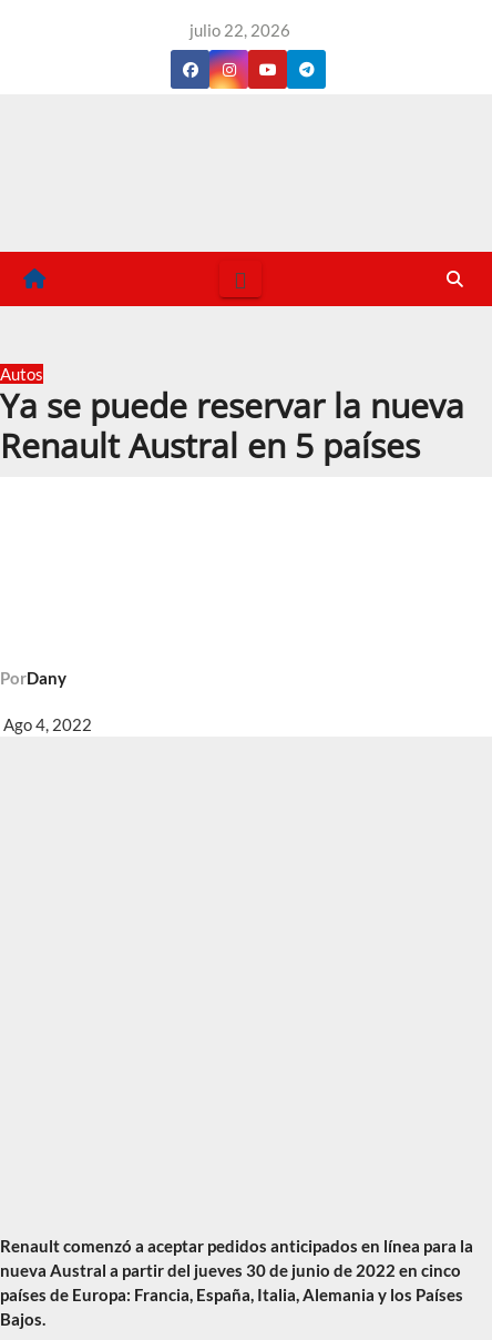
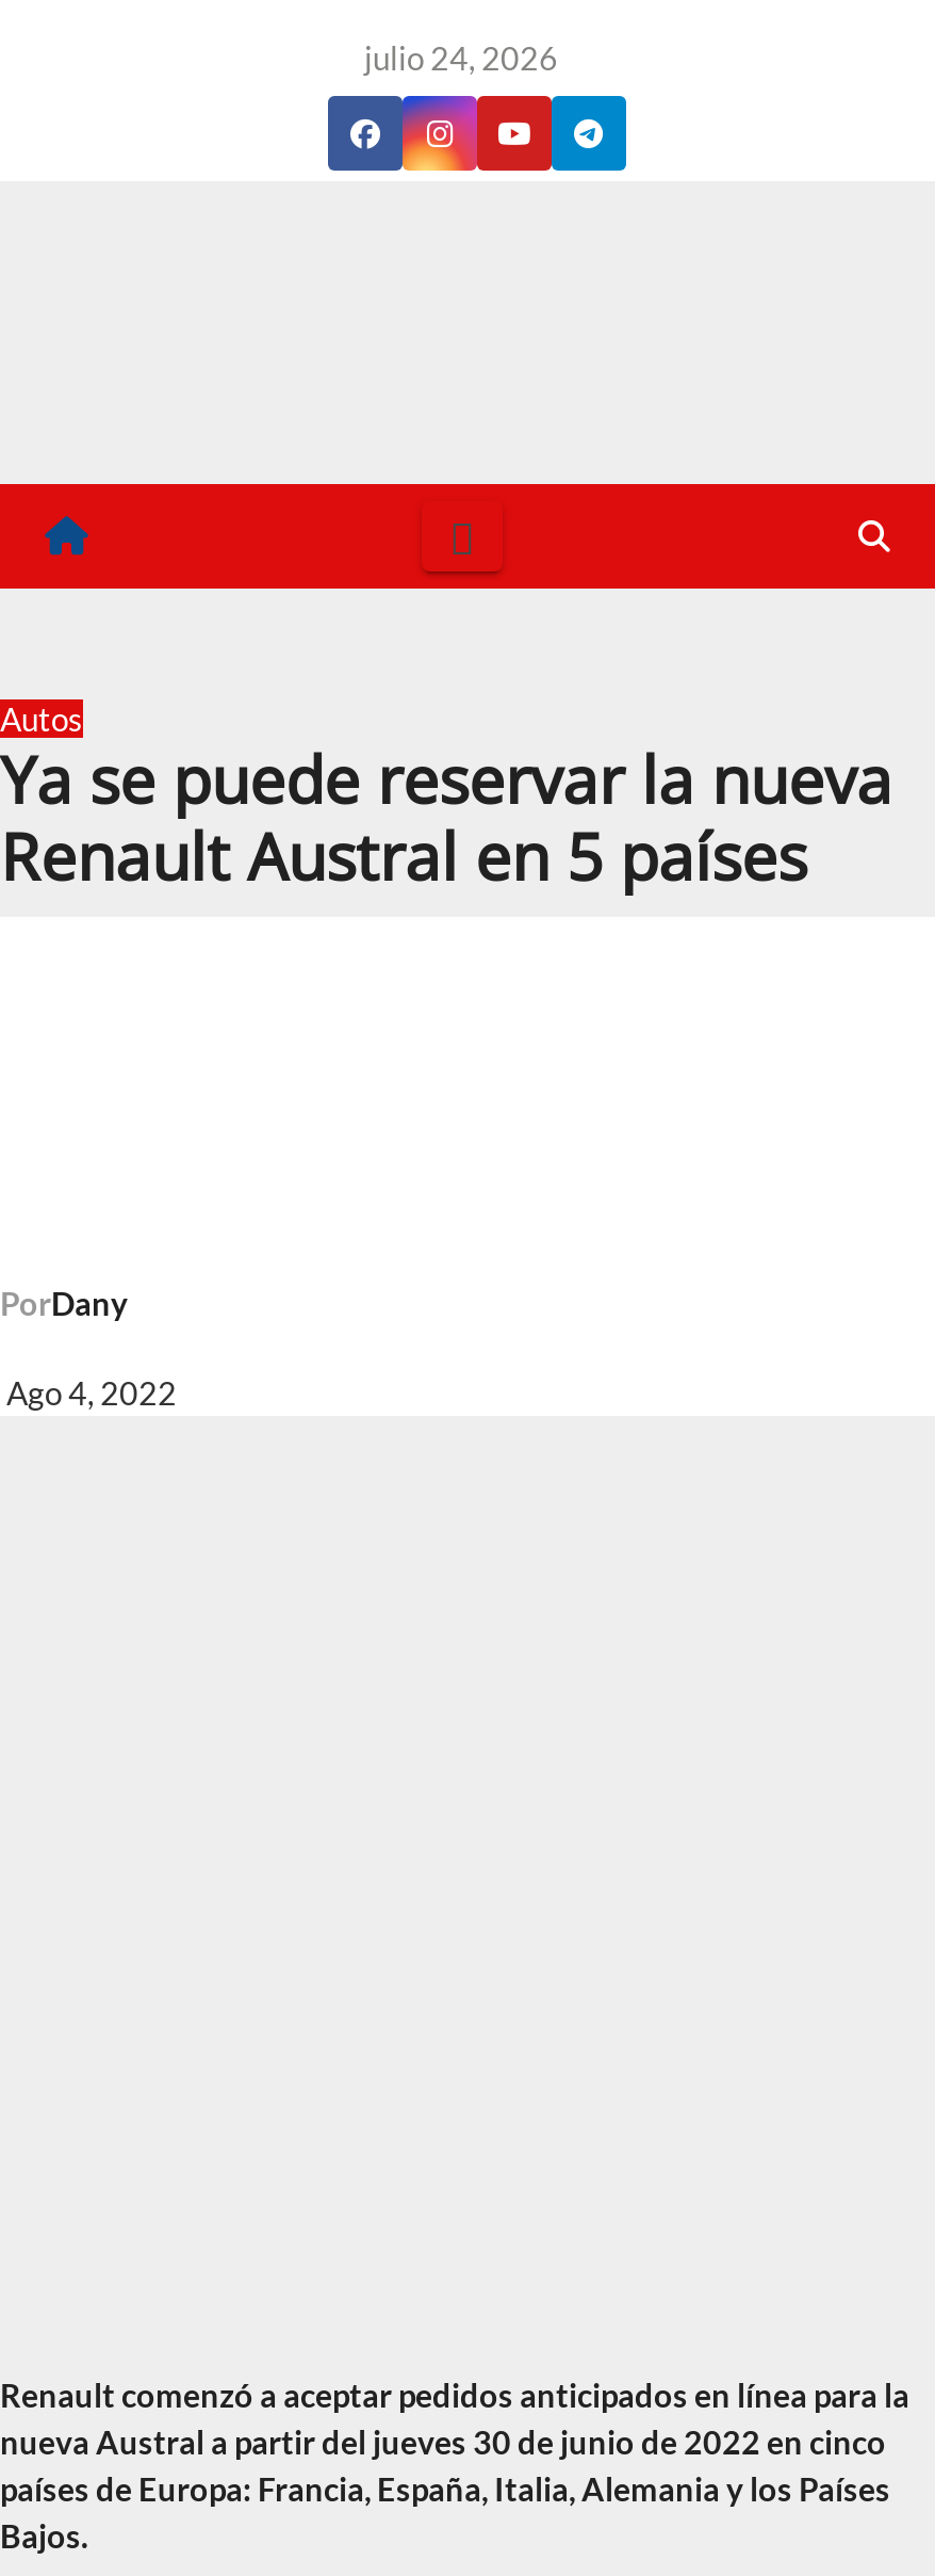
- julio 22, 2026
+ julio 24, 2026
